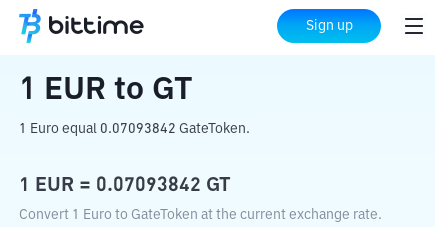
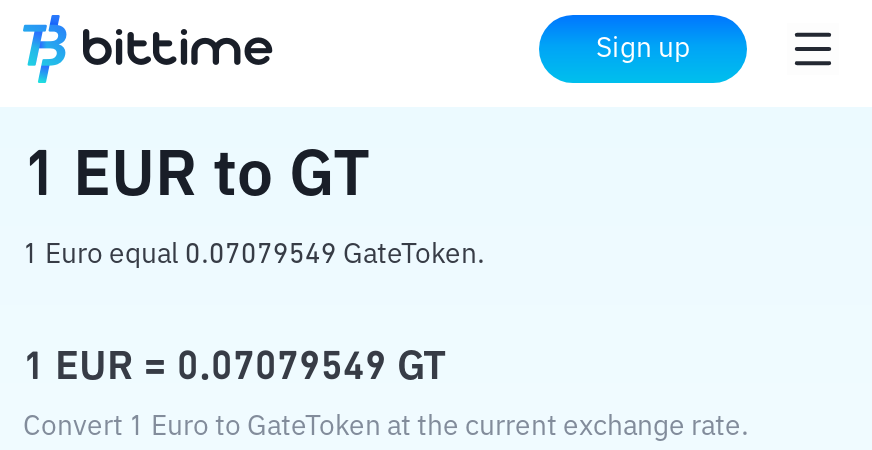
- 1 Euro equal 0.07093842 GateToken.
+ 1 Euro equal 0.07079549 GateToken.

- 1 EUR = 0.07093842 GT
+ 1 EUR = 0.07079549 GT
